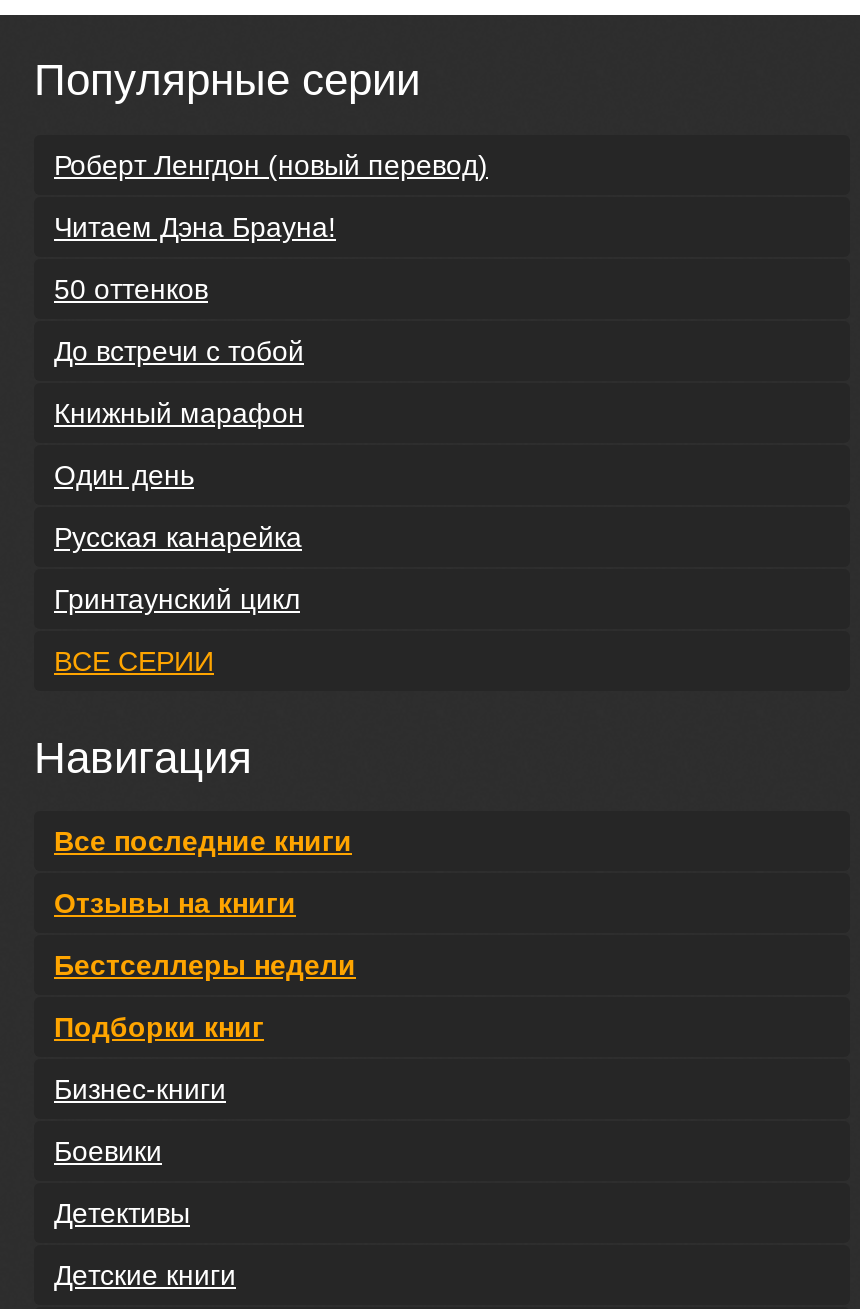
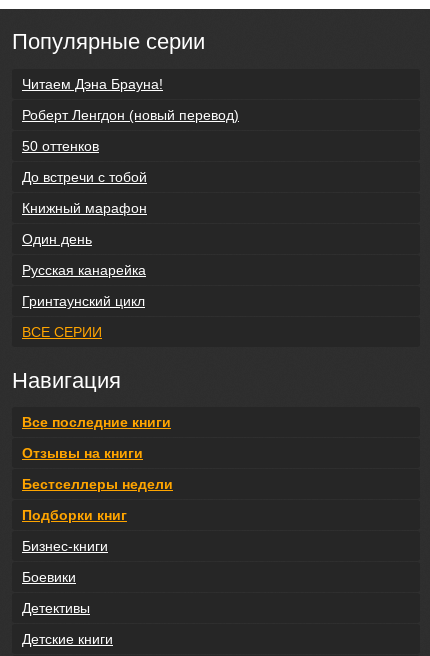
moved down: Роберт Ленгдон (новый перевод)

moved up: Читаем Дэна Брауна!
